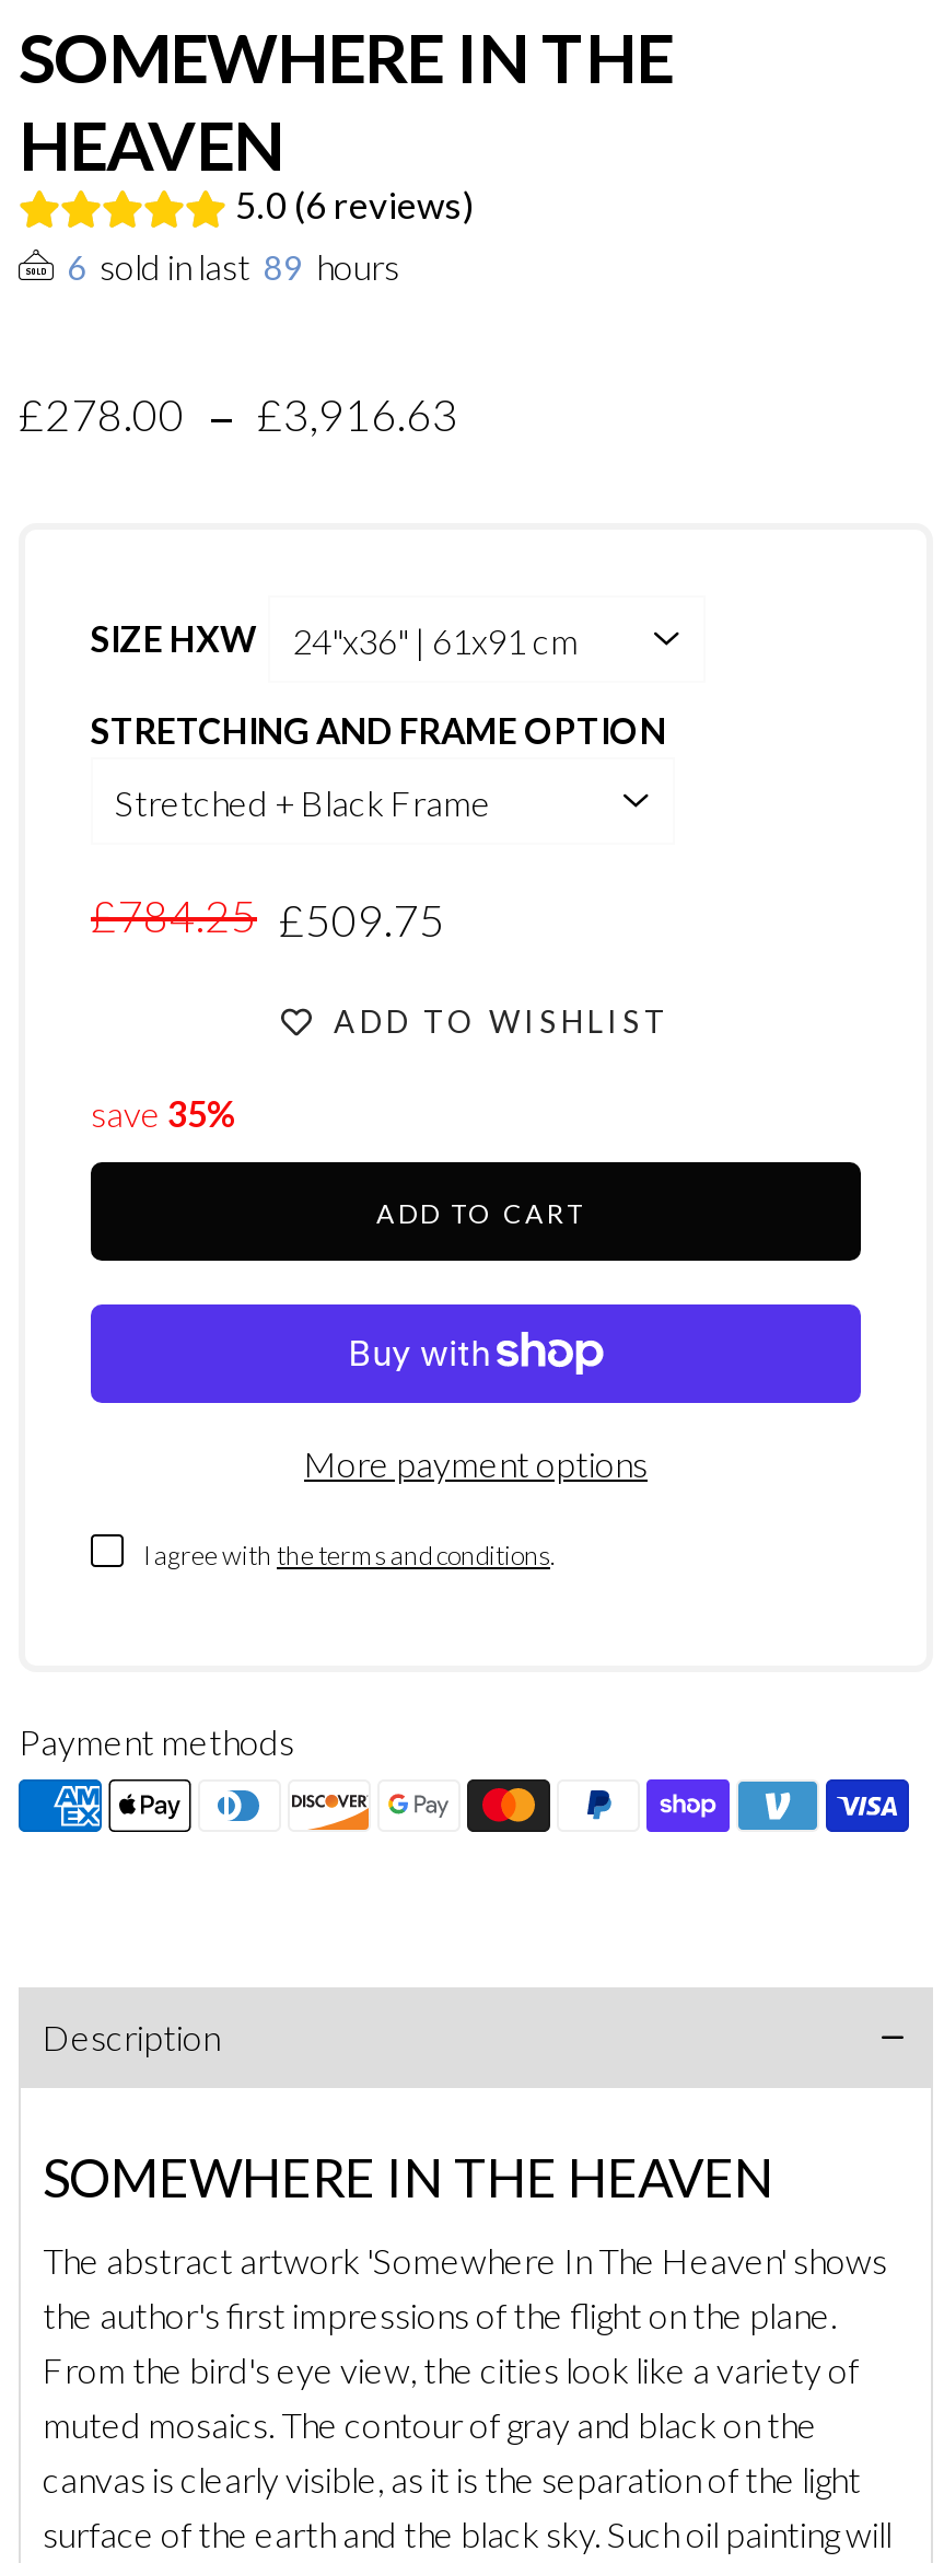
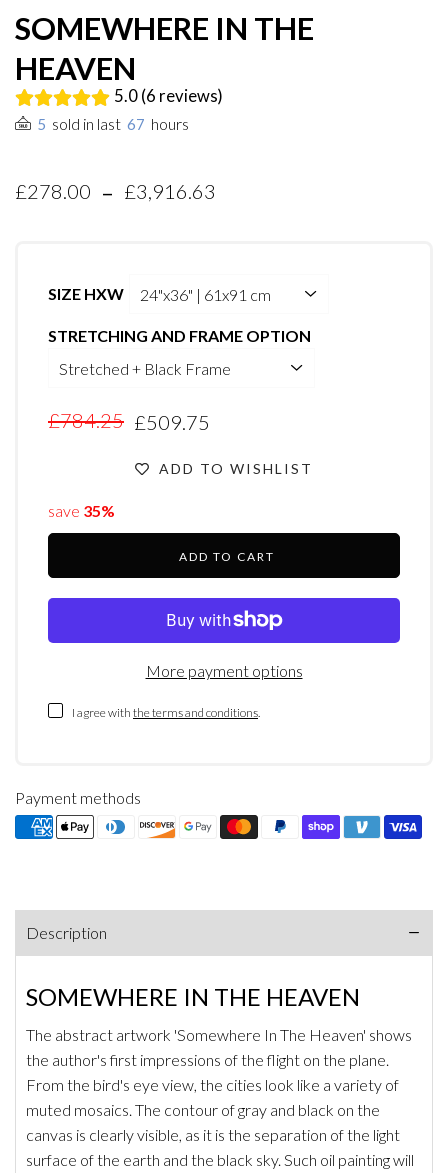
- 6 sold in last 89 hours
+ 5 sold in last 67 hours
